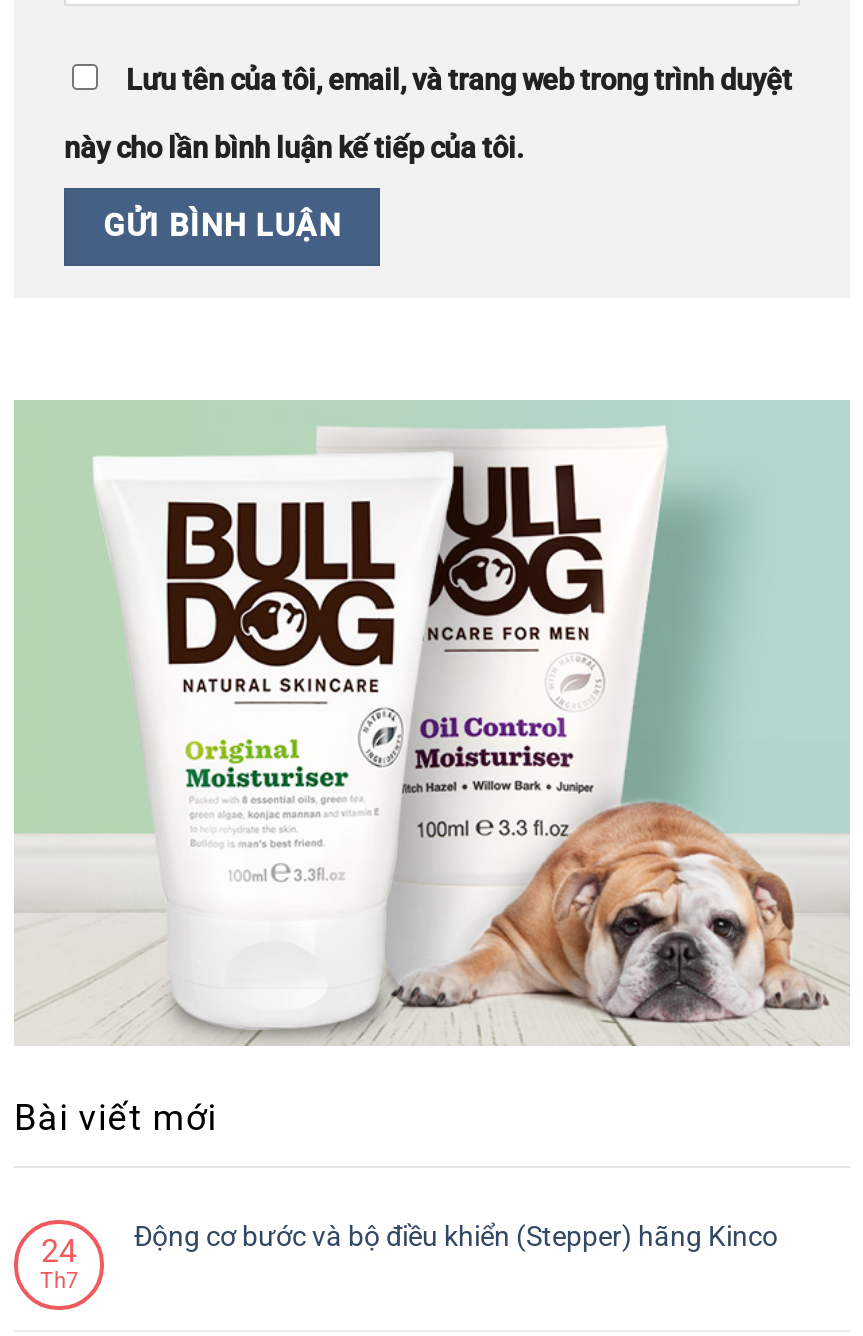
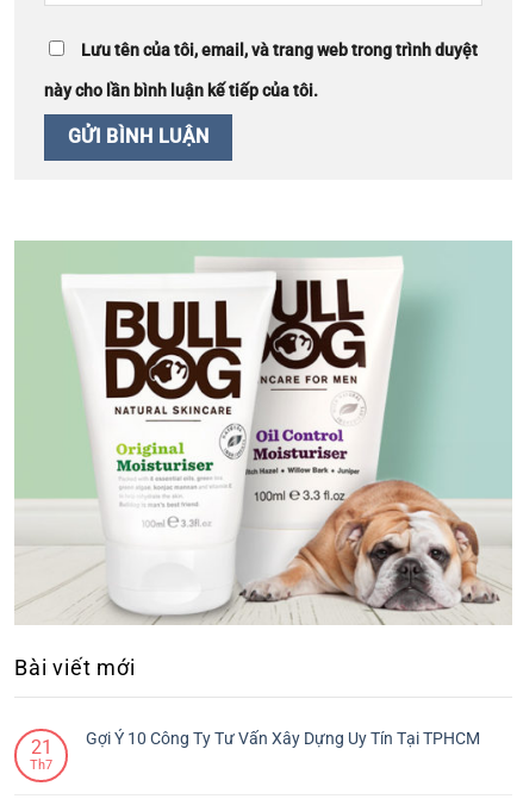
- Động cơ bước và bộ điều khiển (Stepper) hãng Kinco
+ Gợi Ý 10 Công Ty Tư Vấn Xây Dựng Uy Tín Tại TPHCM

- 24
+ 21
